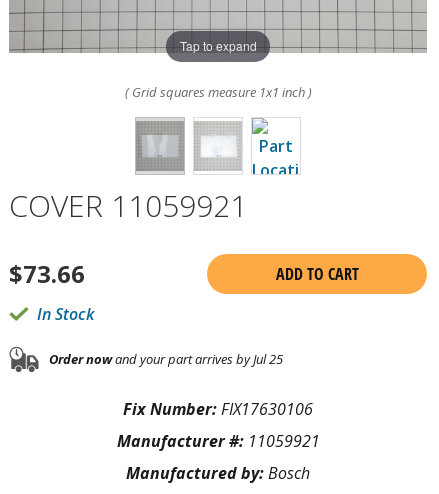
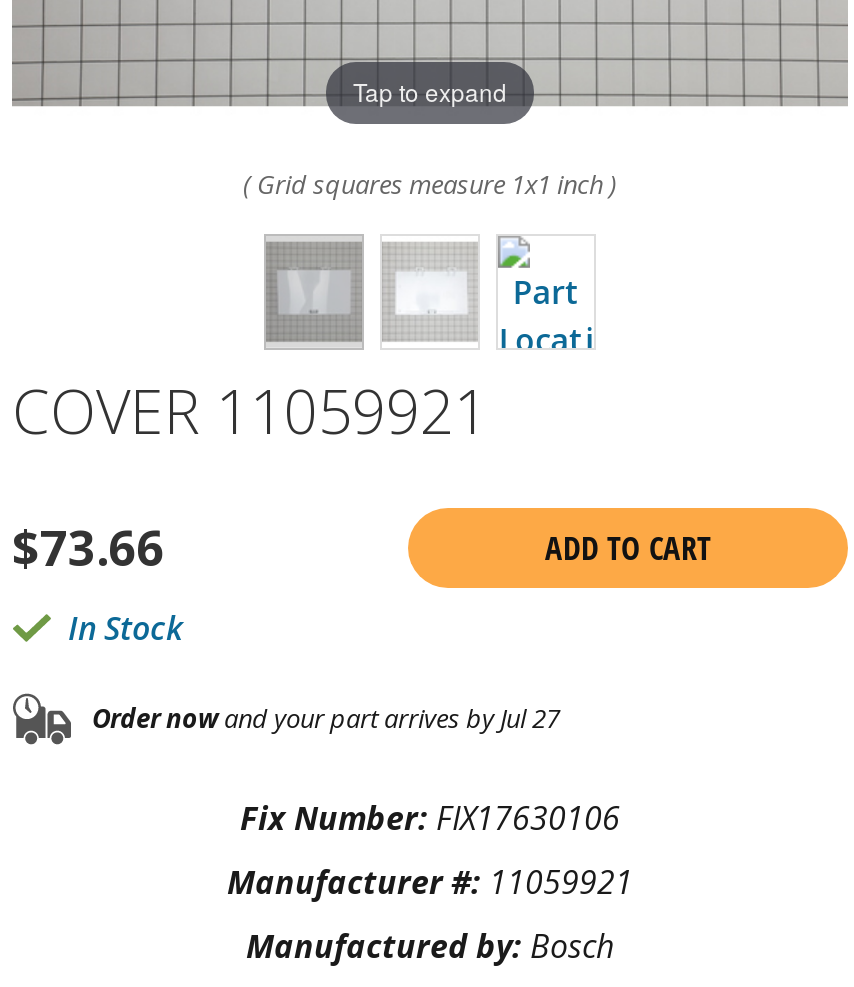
- Order nowand your part arrives by Jul 25
+ Order nowand your part arrives by Jul 27
